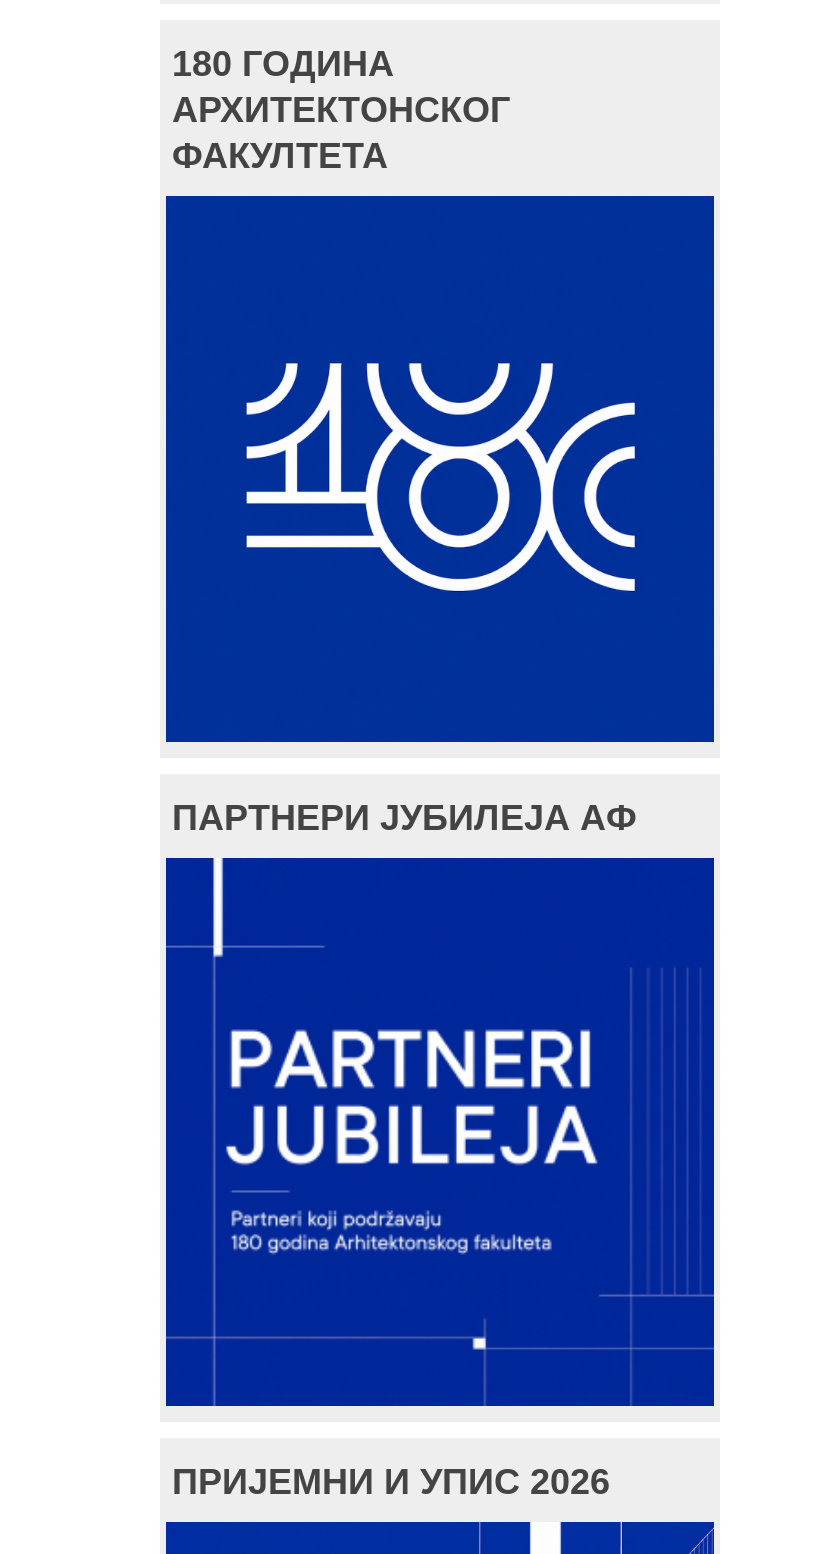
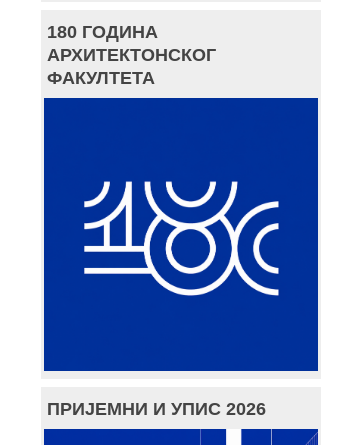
- ПАРТНЕРИ ЈУБИЛЕЈА АФ

- [image]
